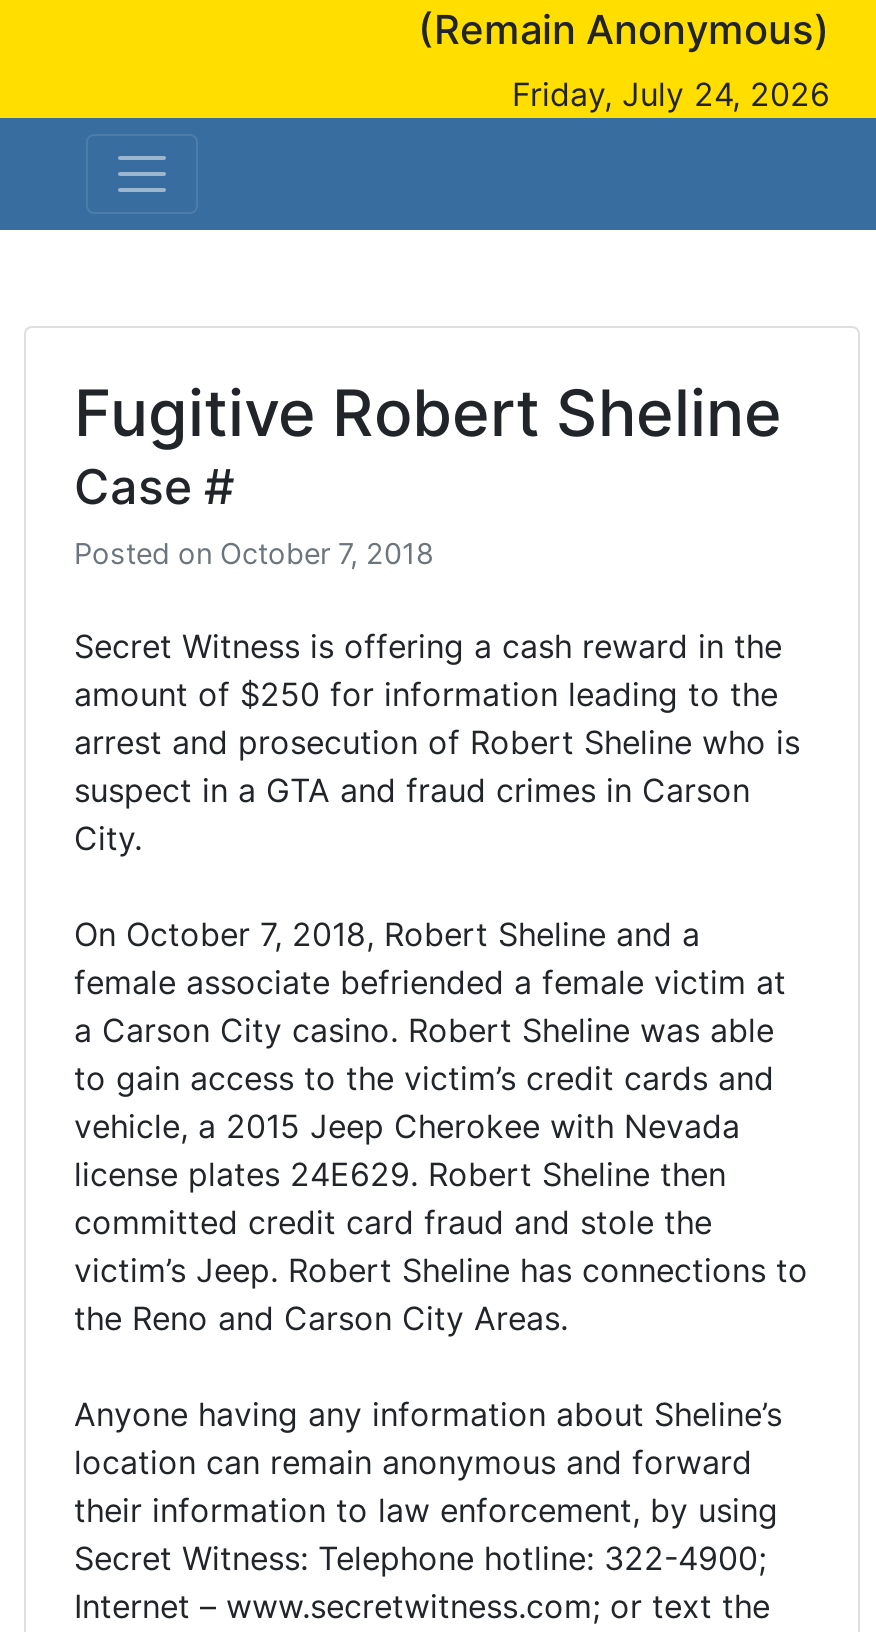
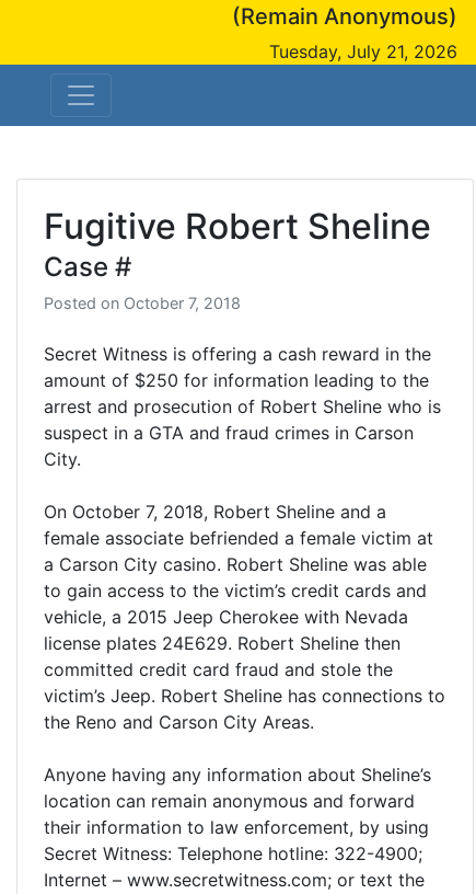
- Friday, July 24, 2026
+ Tuesday, July 21, 2026
